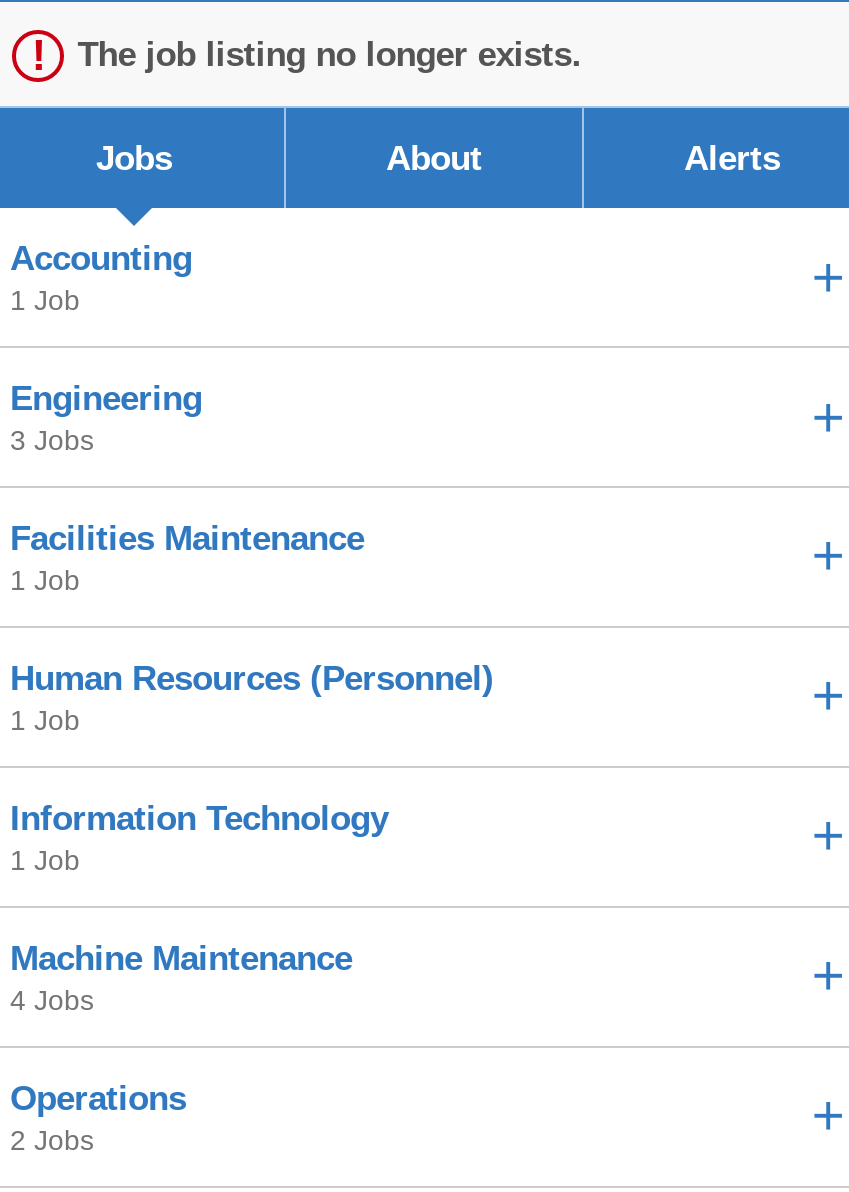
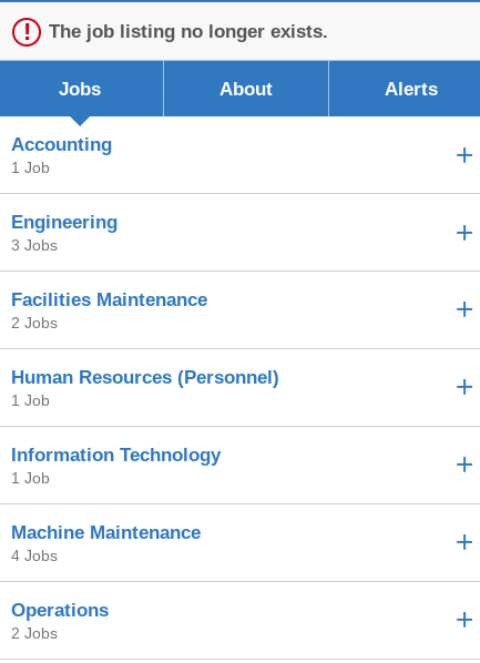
- 1 Job
+ 2 Jobs
